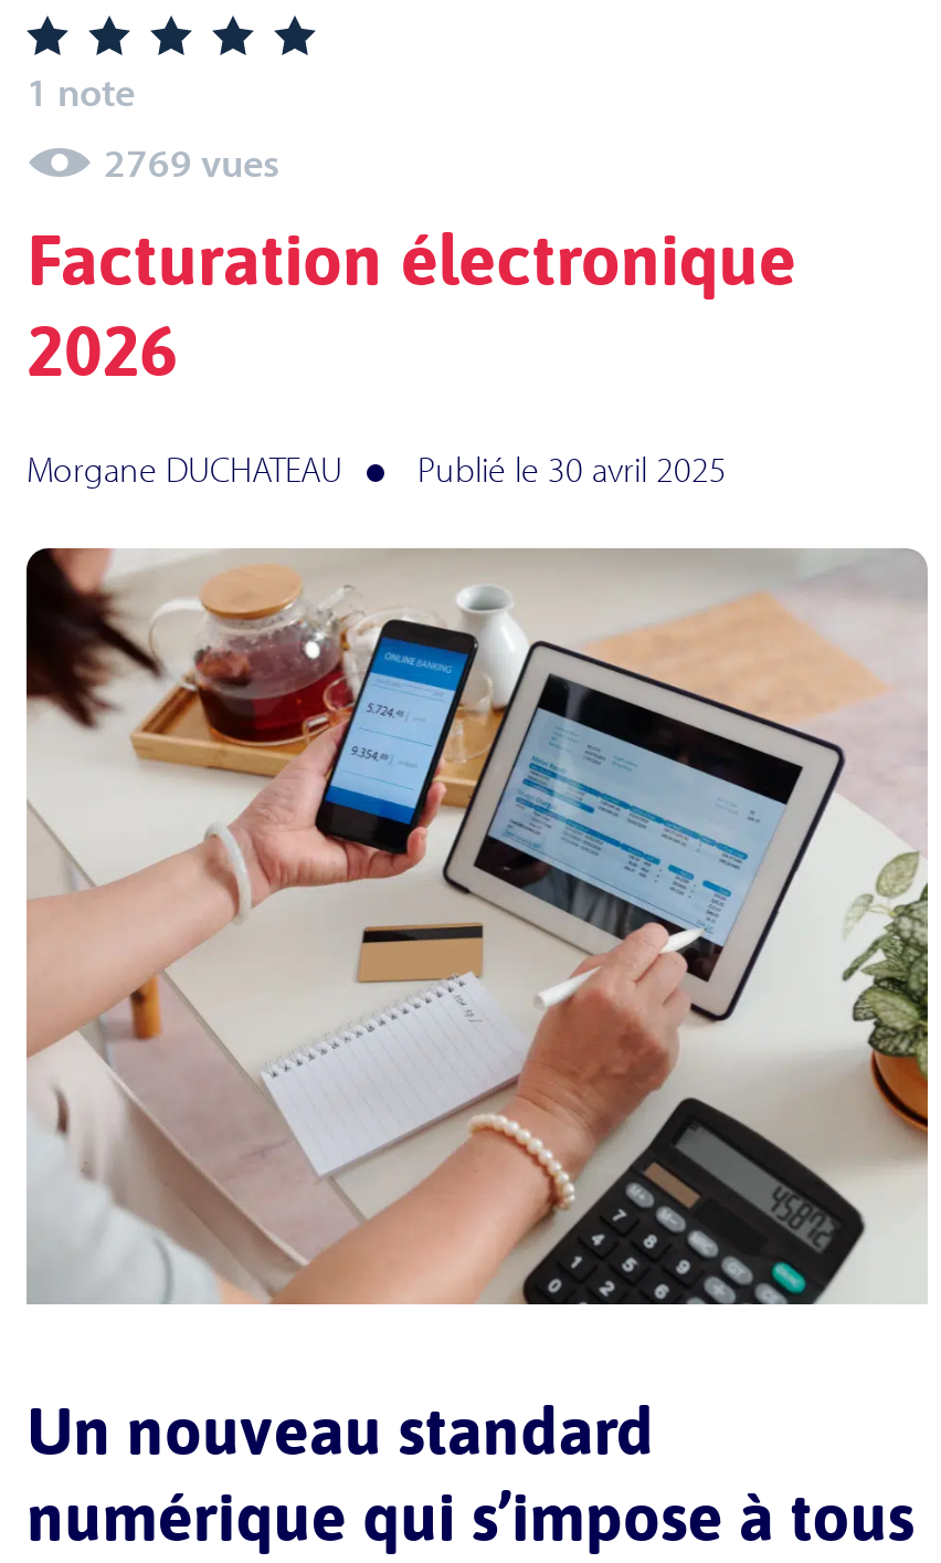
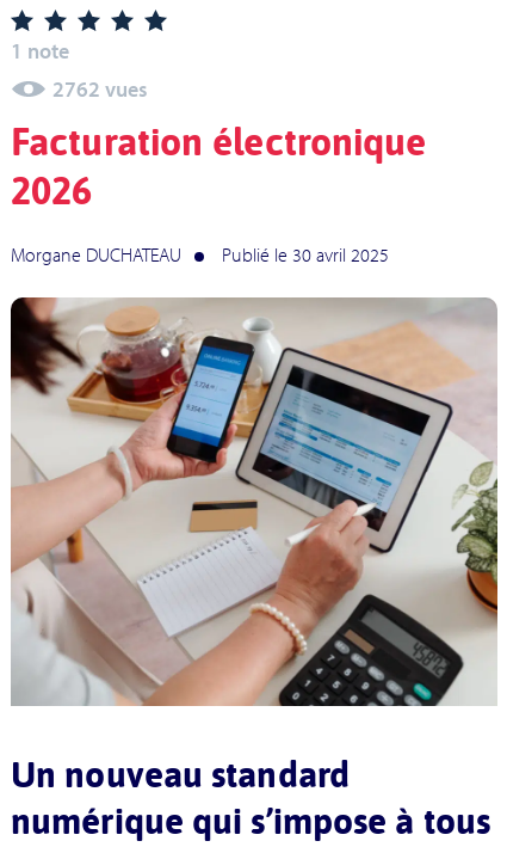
- 2769 vues
+ 2762 vues
